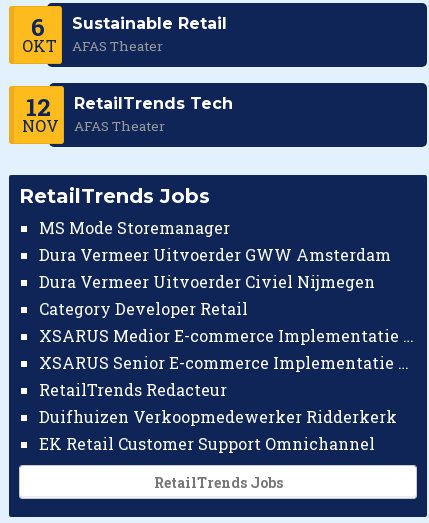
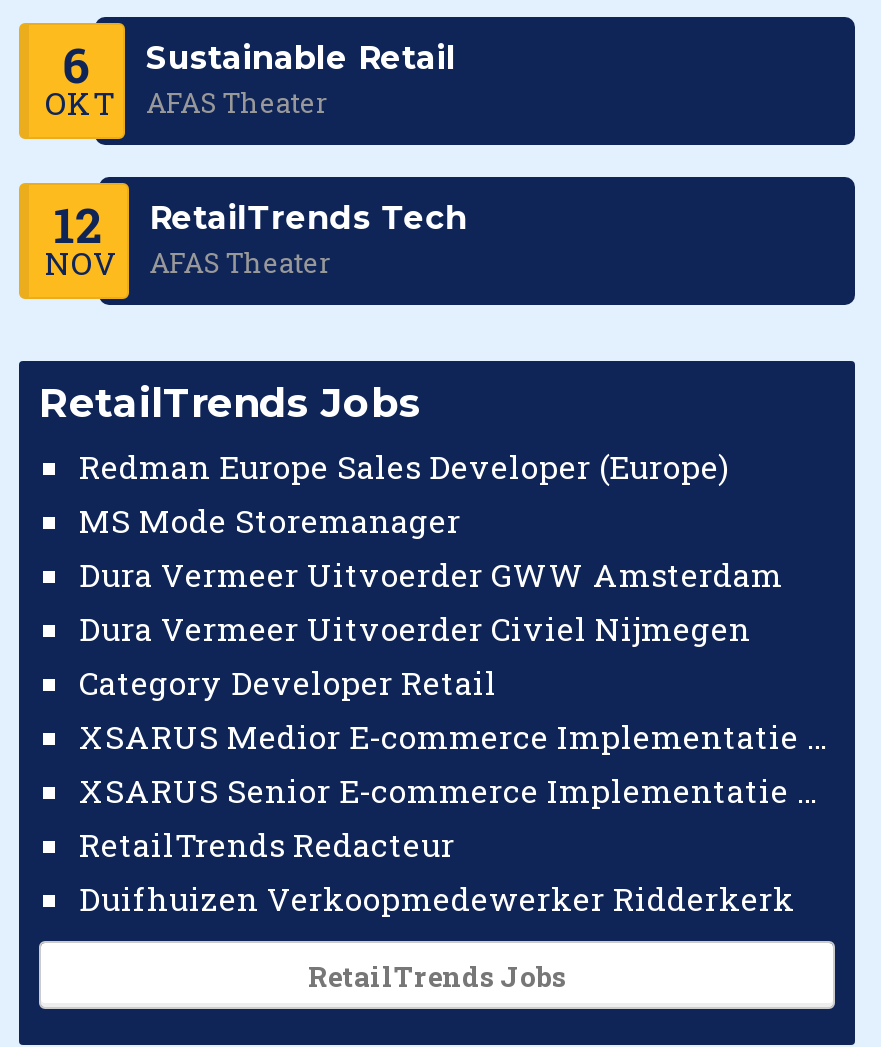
+ Redman Europe Sales Developer (Europe)

moved down: MS Mode Storemanager | Dura Vermeer Uitvoerder GWW Amsterdam | Dura Vermeer Uitvoerder Civiel Nijmegen | Category Developer Retail | RetailTrends Redacteur | Duifhuizen Verkoopmedewerker Ridderkerk

- EK Retail Customer Support Omnichannel
